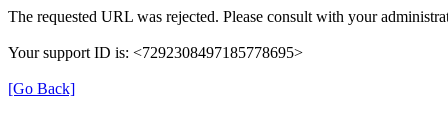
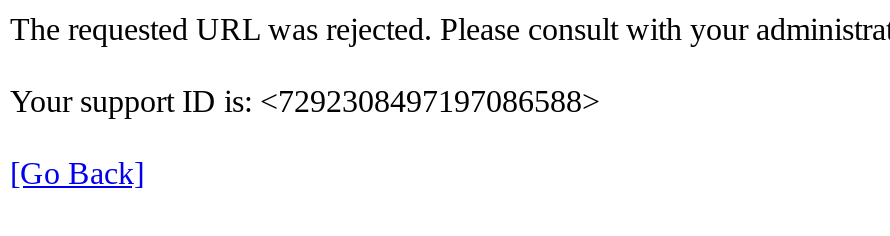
- Your support ID is: <7292308497185778695>
+ Your support ID is: <7292308497197086588>
